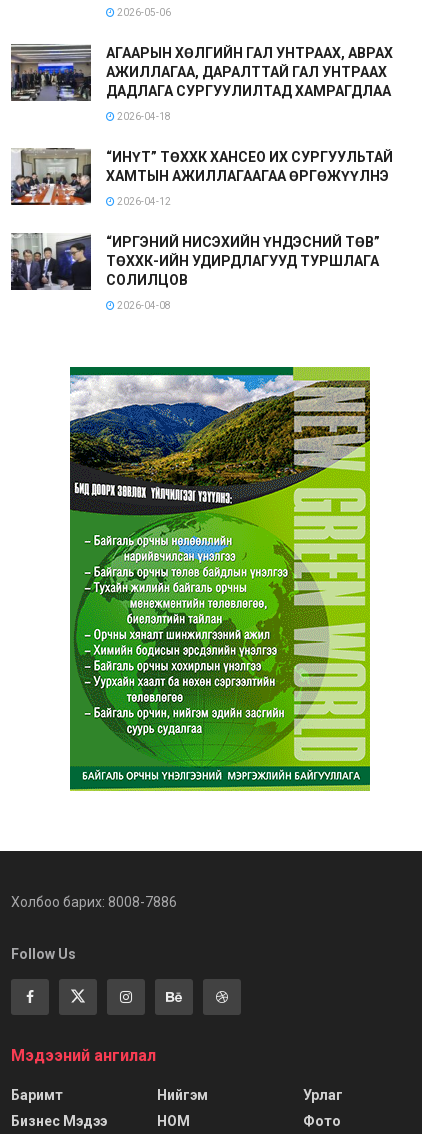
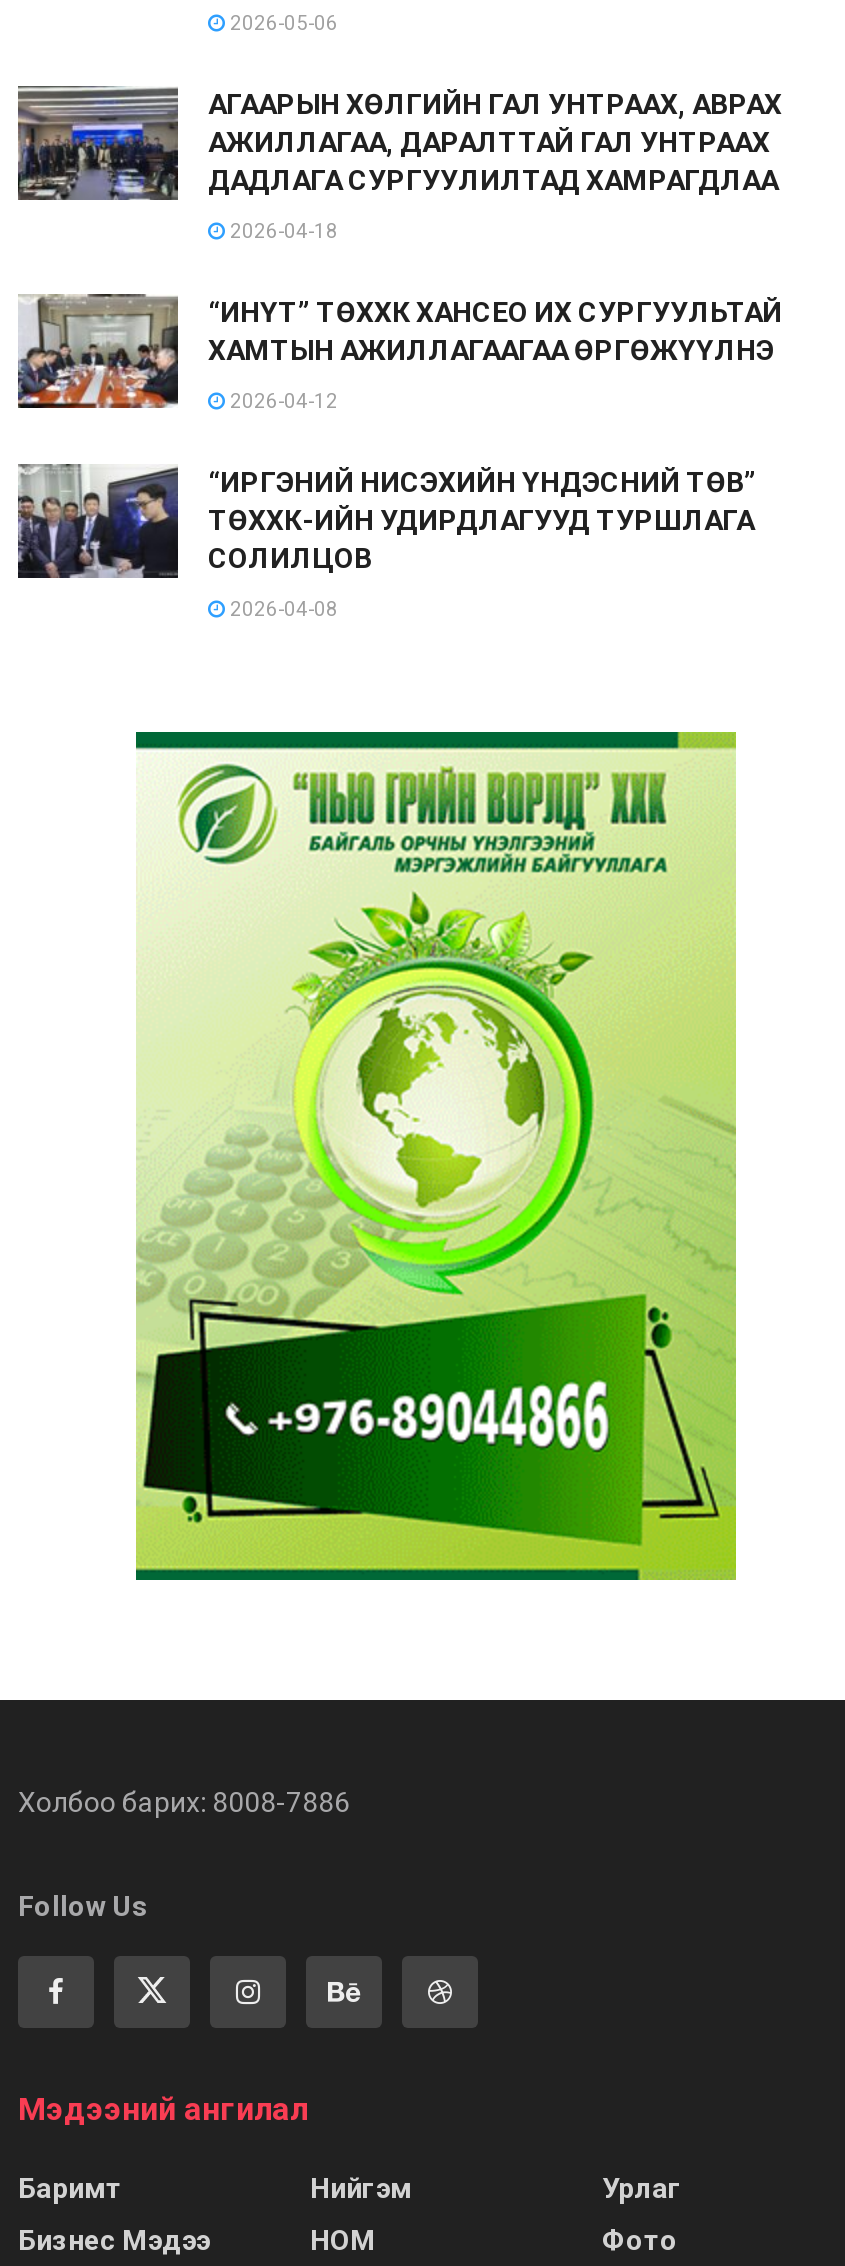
- [image]
+ [image]
